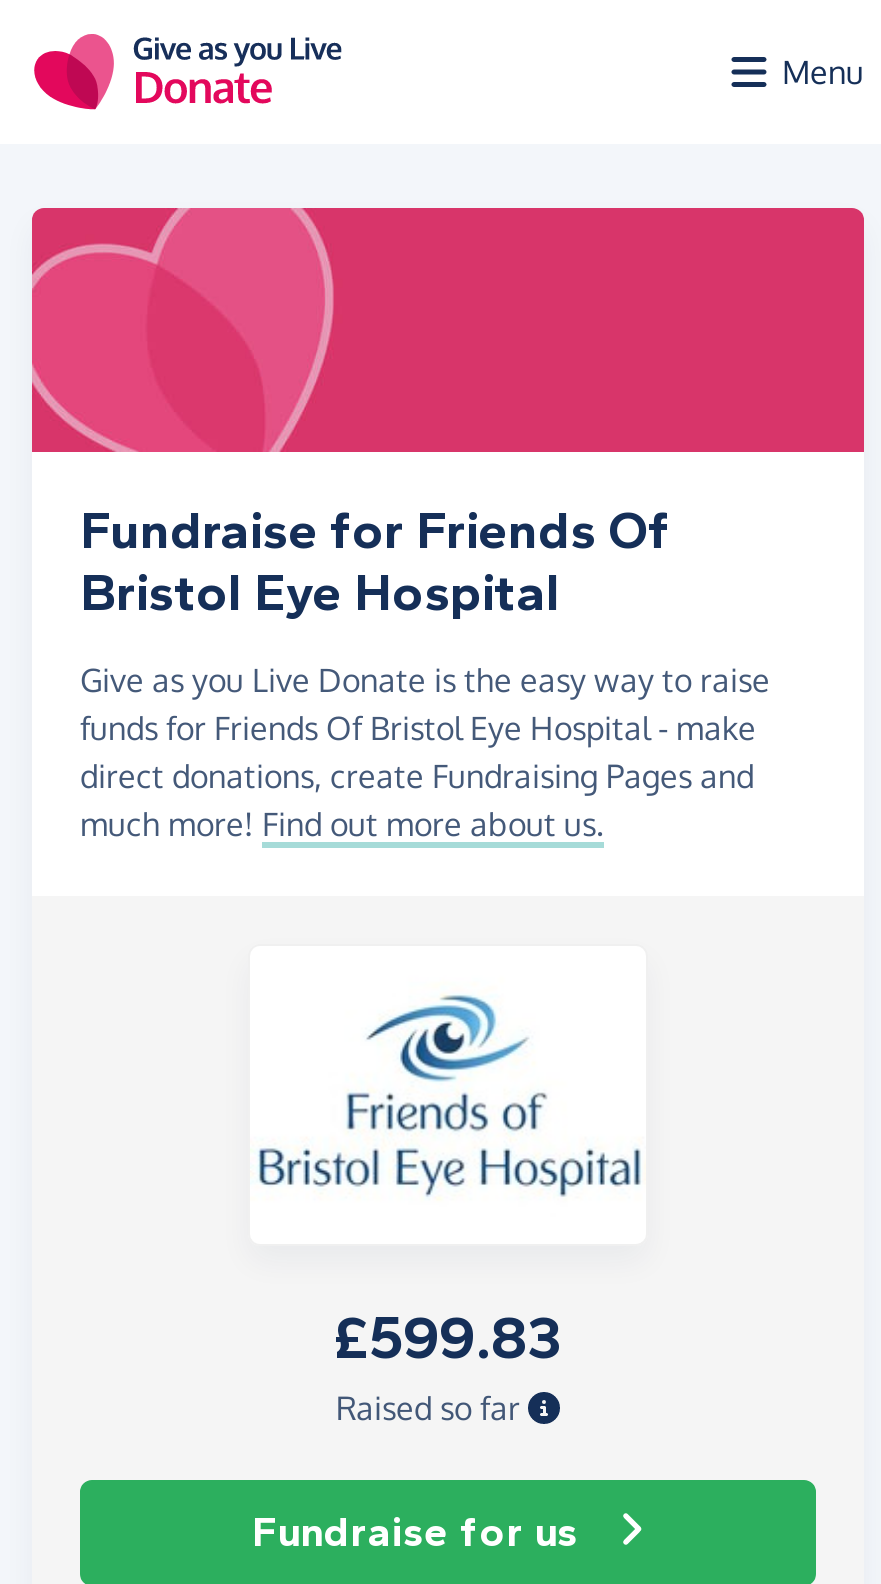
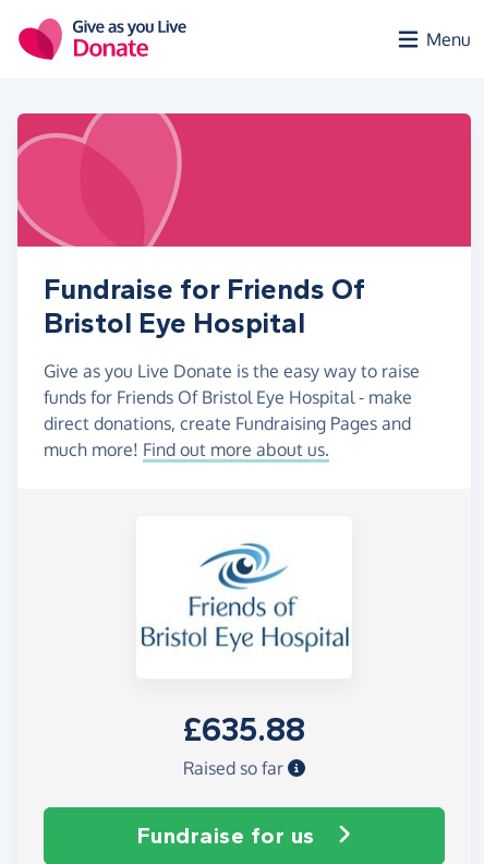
- £599.83
+ £635.88
